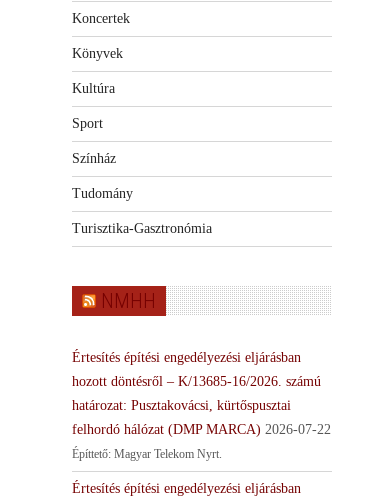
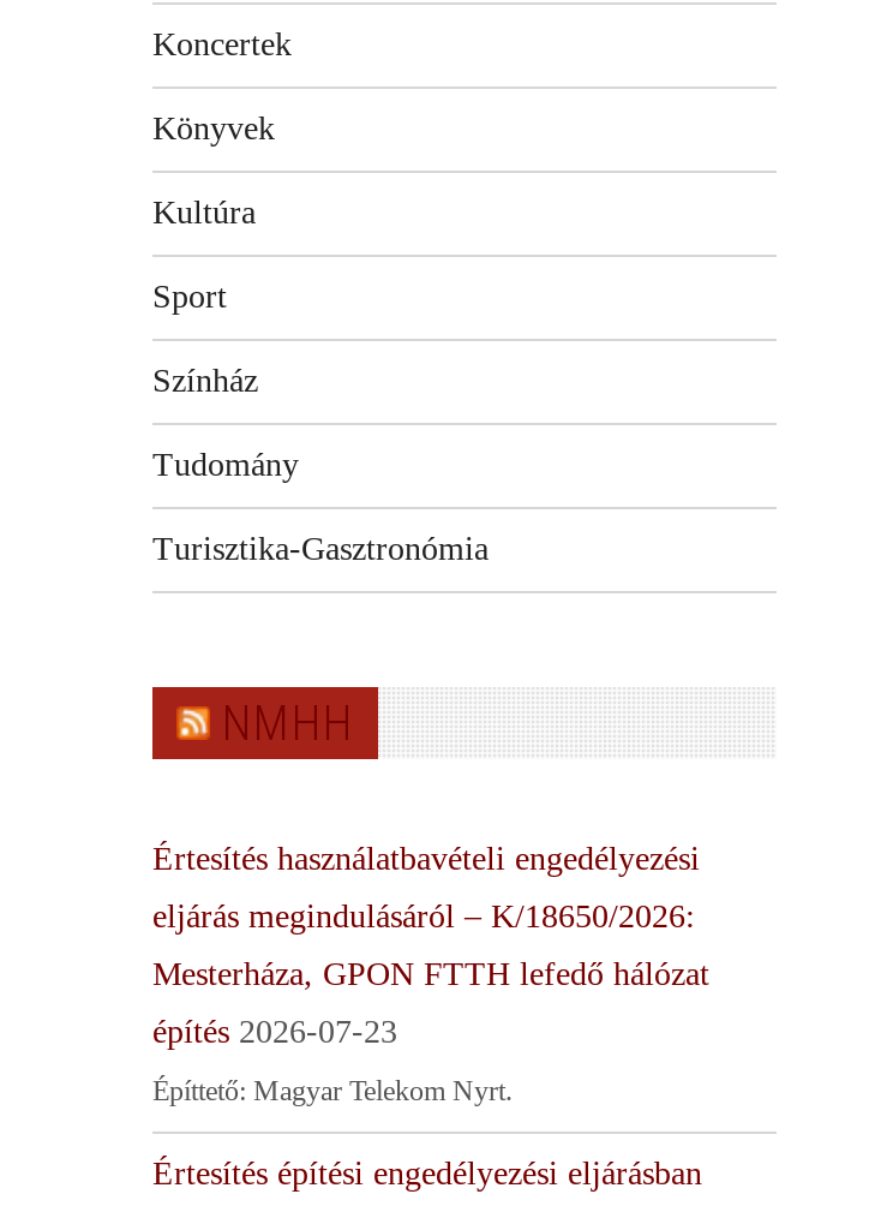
- Értesítés építési engedélyezési eljárásban
+ Értesítés használatbavételi engedélyezési

- hozott döntésről – K/13685-16/2026. számú
+ eljárás megindulásáról – K/18650/2026:

- határozat: Pusztakovácsi, kürtőspusztai
+ Mesterháza, GPON FTTH lefedő hálózat

- felhordó hálózat (DMP MARCA) 2026-07-22
+ építés 2026-07-23
